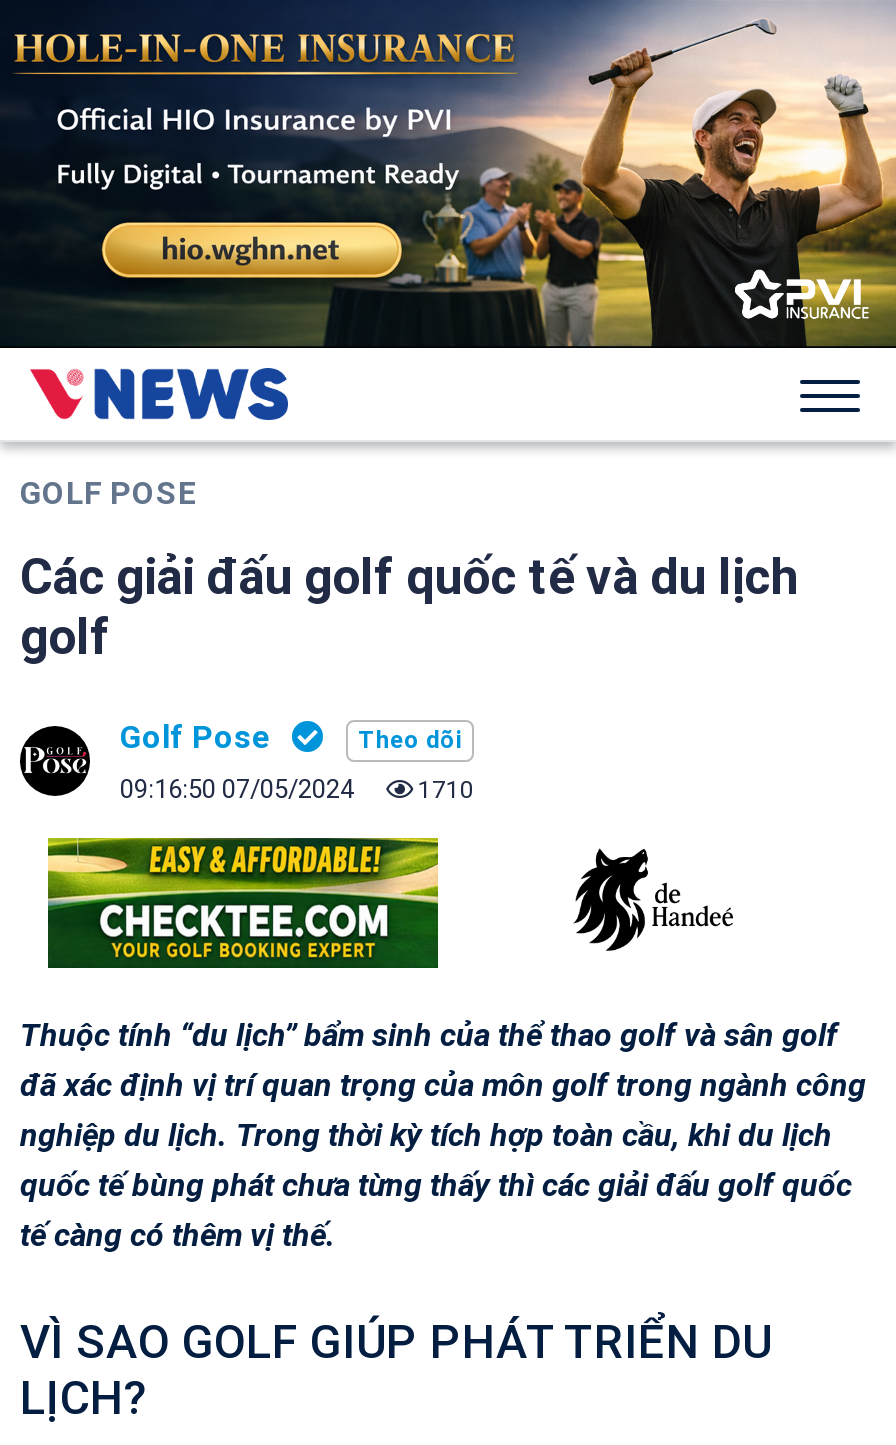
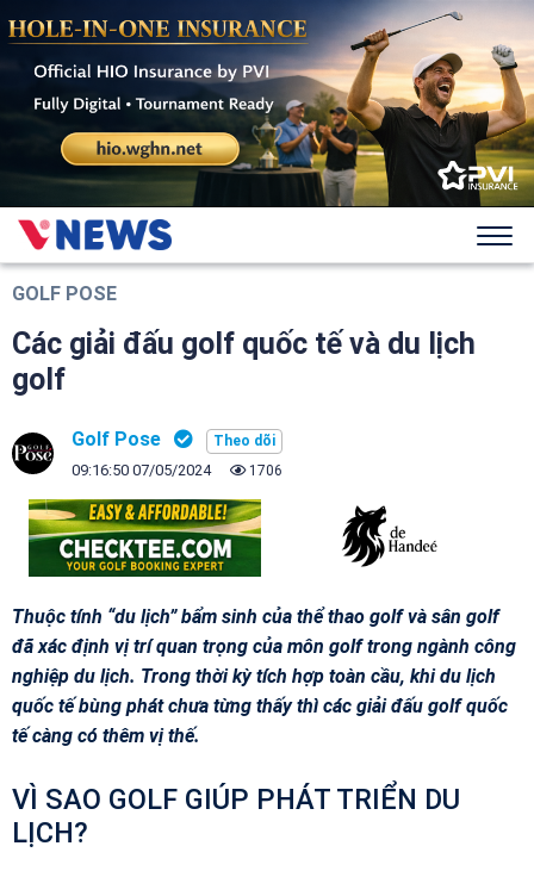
- 1710
+ 1706
